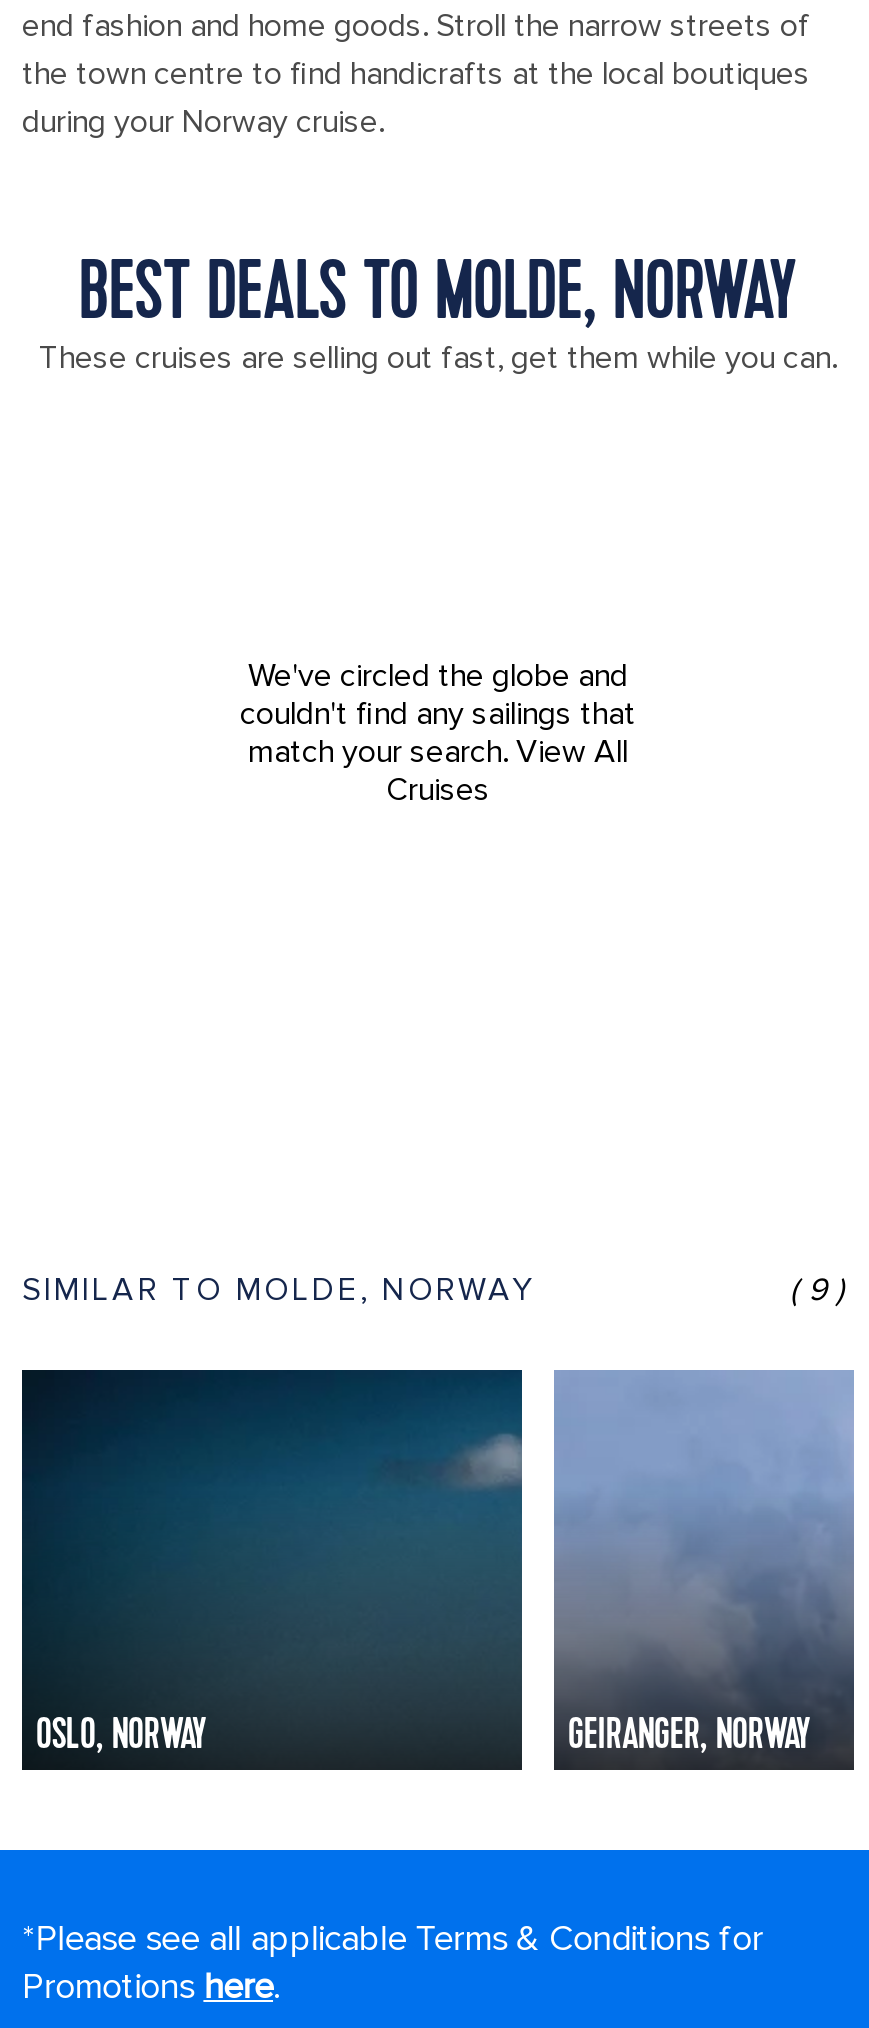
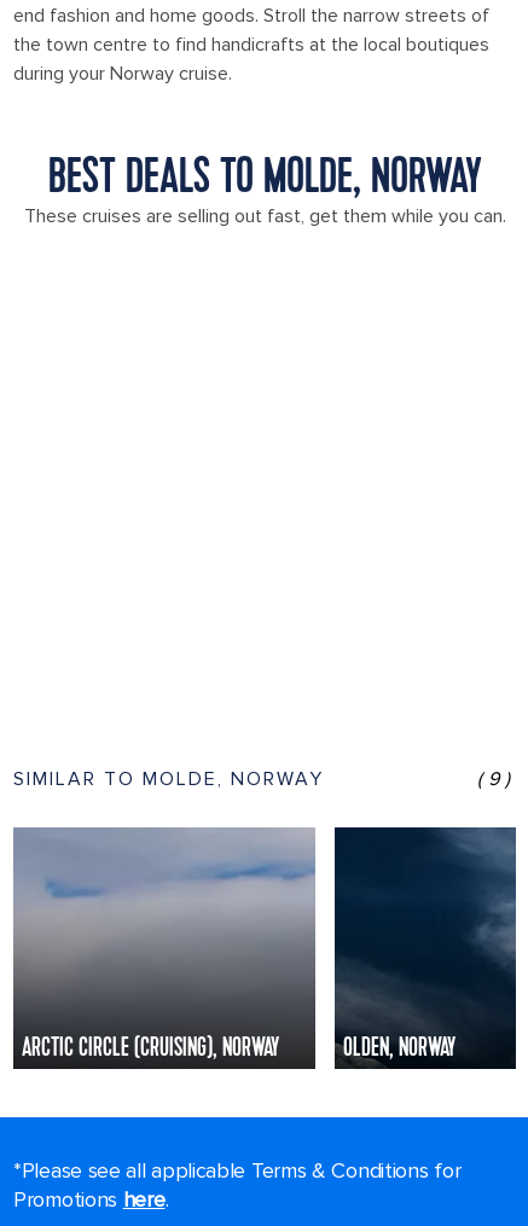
- We've circled the globe and
- couldn't find any sailings that
- match your search. View All
- Cruises

- [image]
- OSLO, NORWAY
- GEIRANGER, NORWAY
+ [image]
+ ARCTIC CIRCLE (CRUISING), NORWAY
+ OLDEN, NORWAY

- [image]
+ [image]
